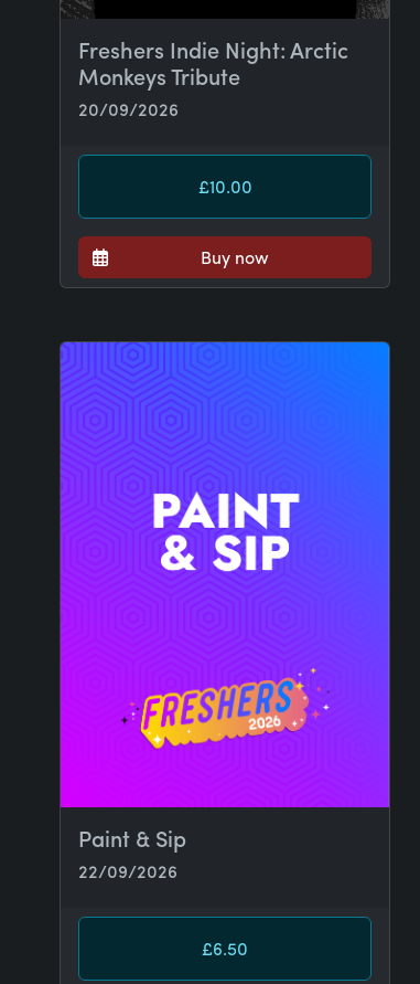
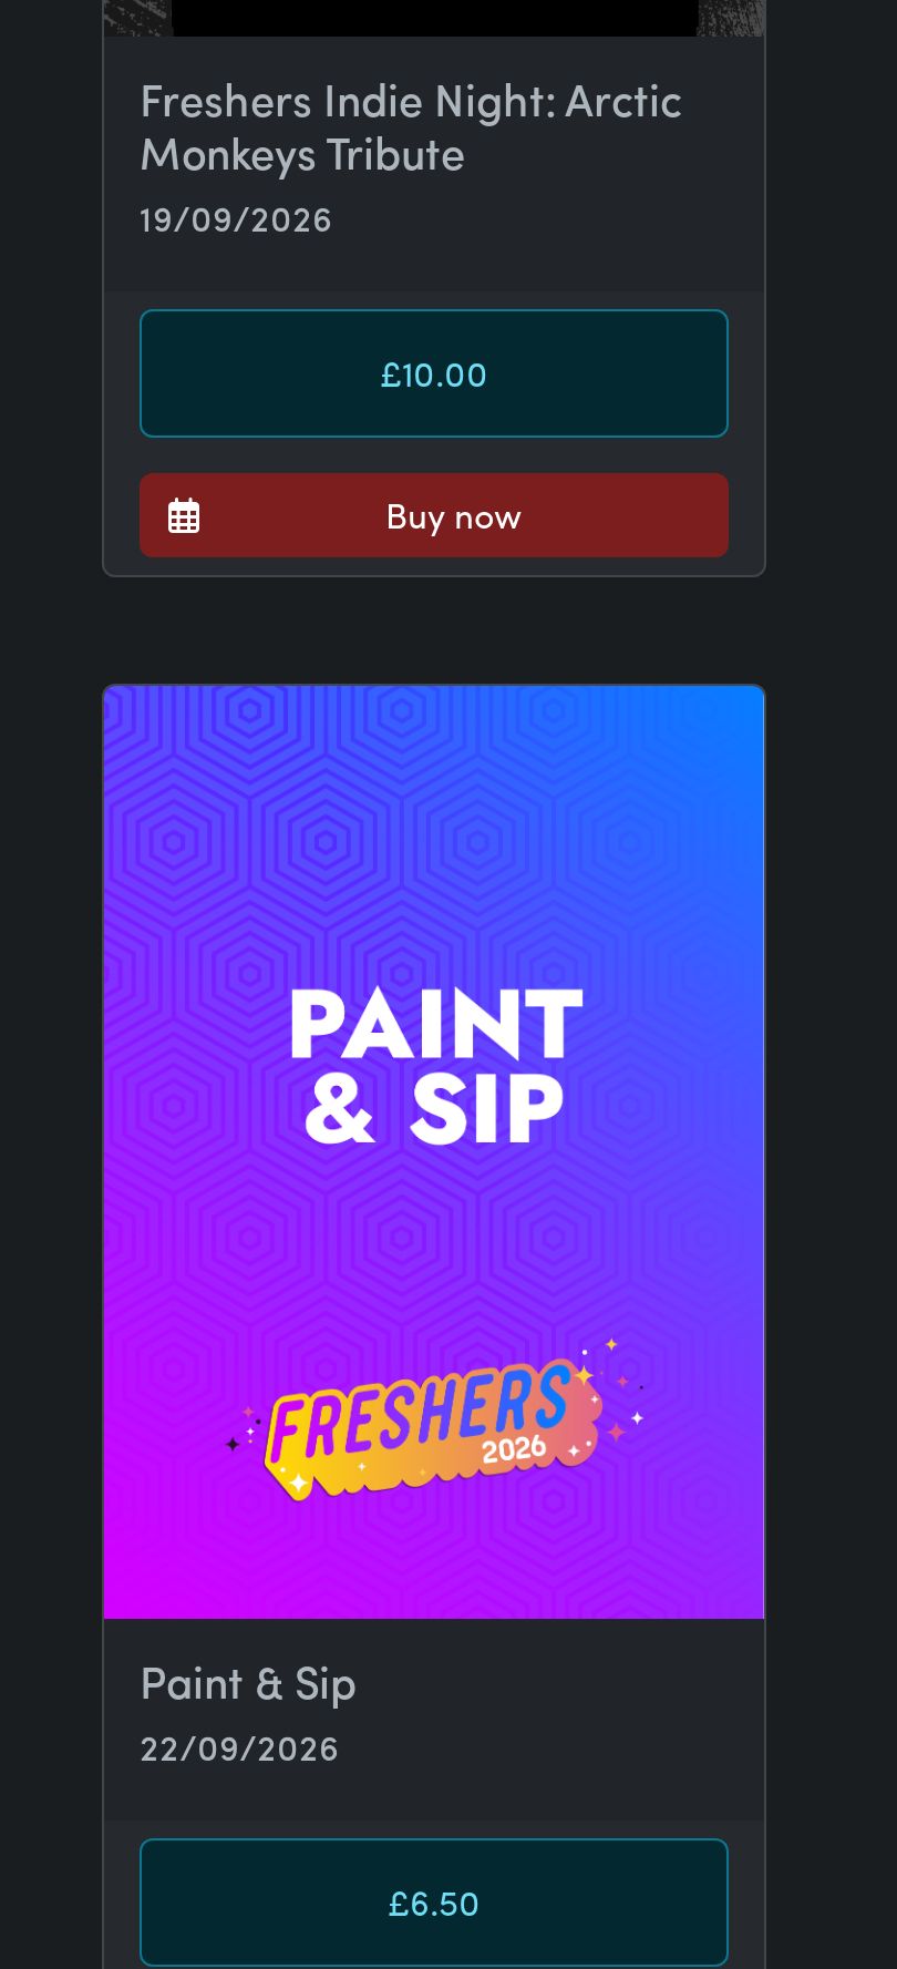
- 20/09/2026
+ 19/09/2026
